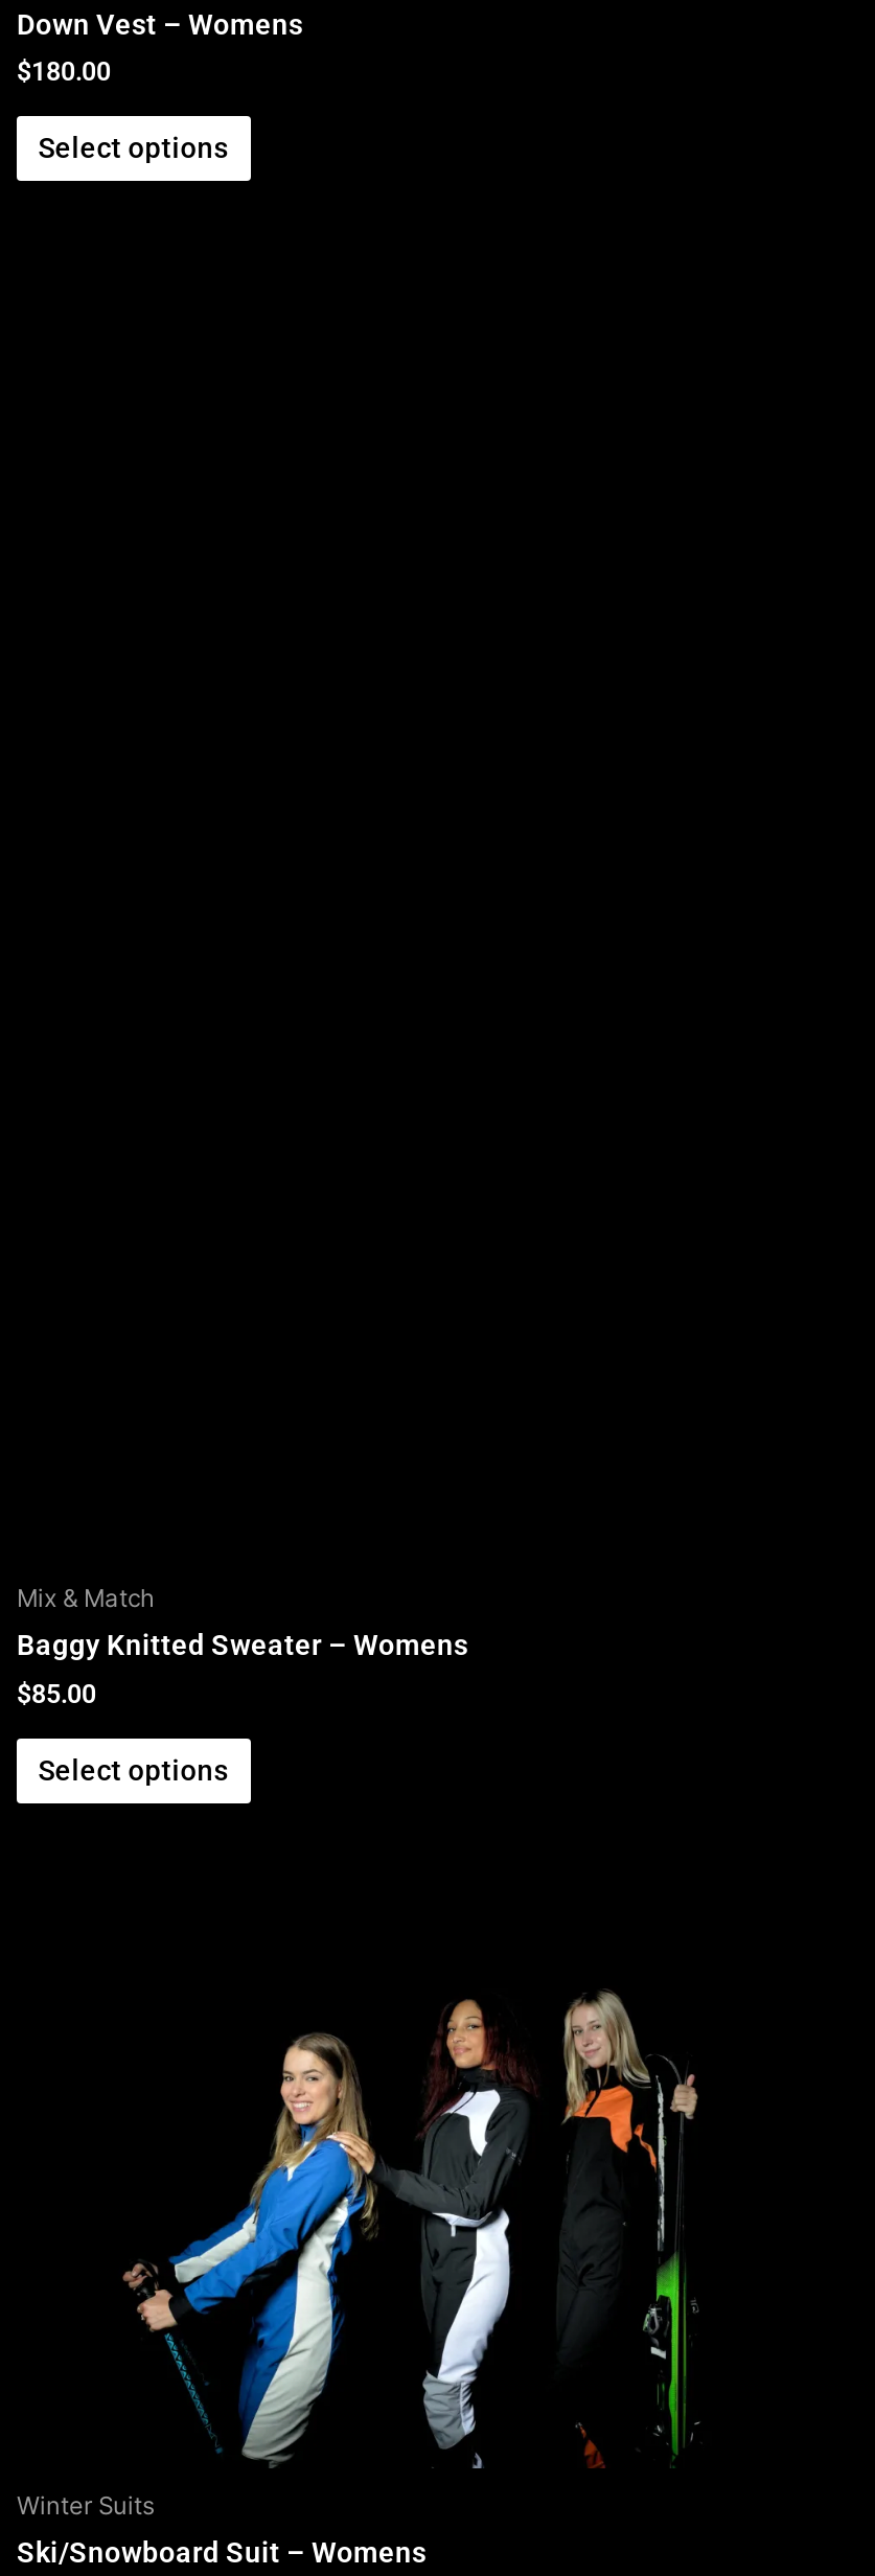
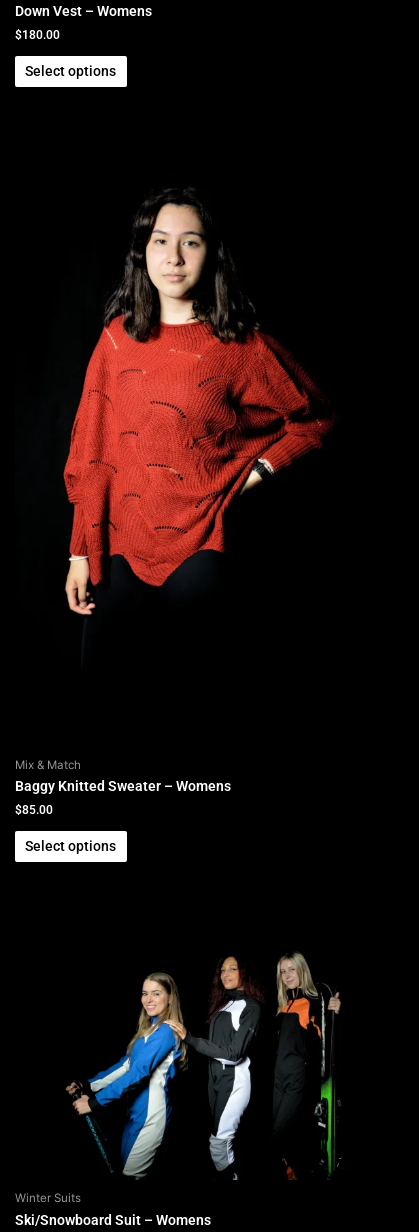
+ [image]
